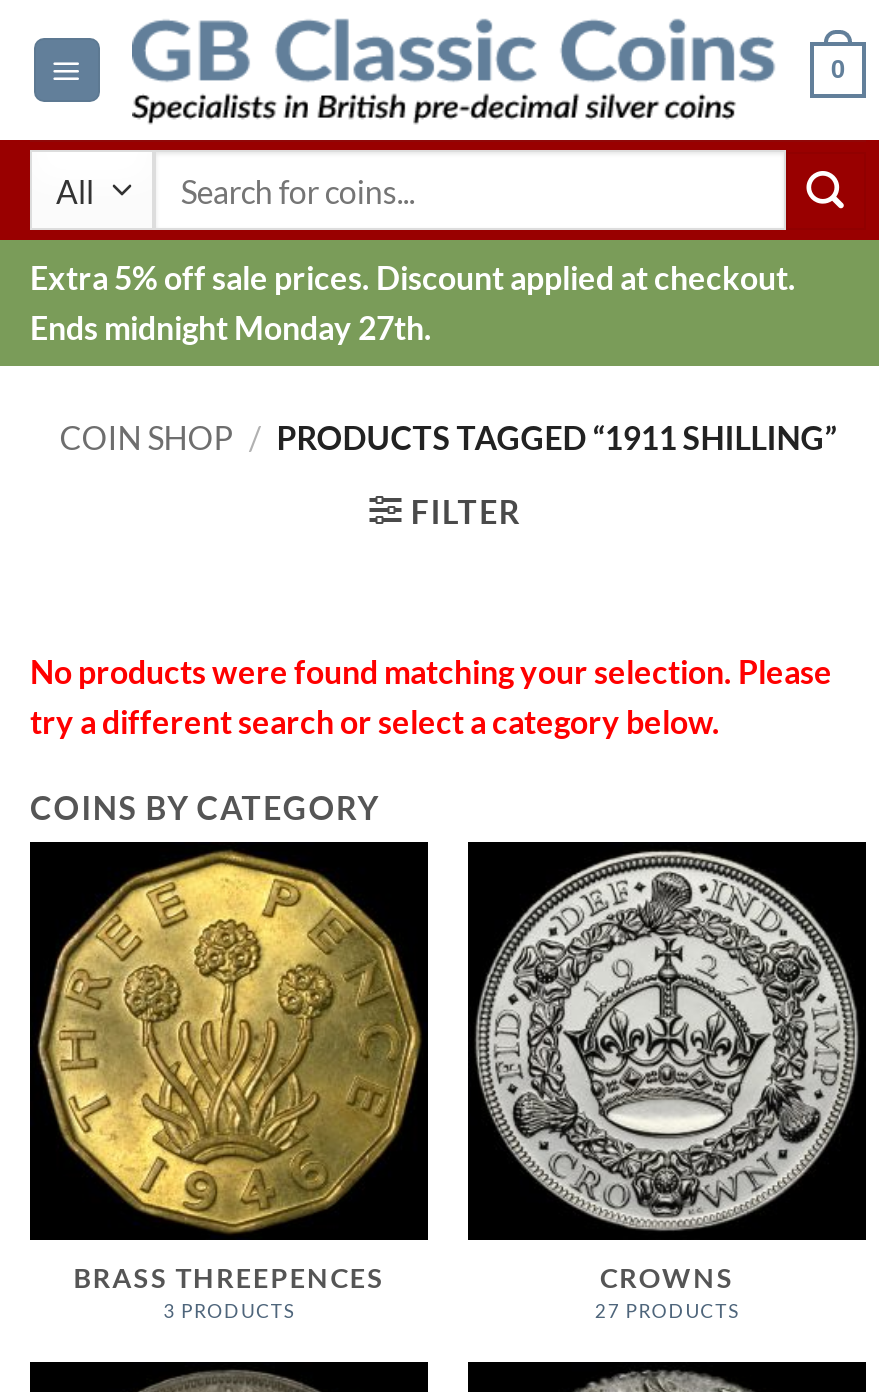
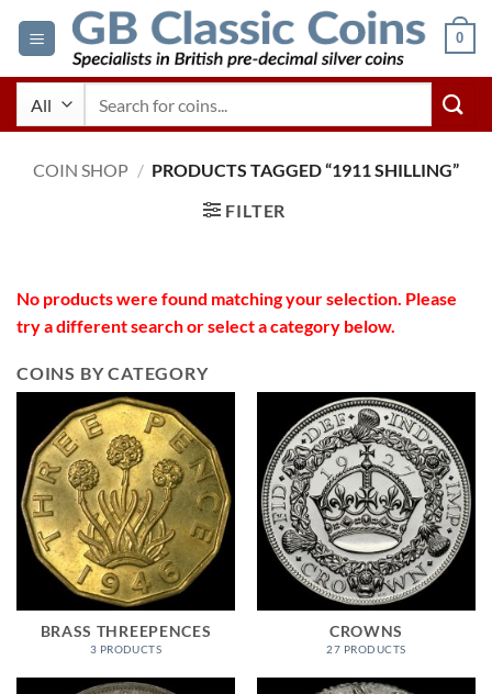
- Extra 5% off sale prices. Discount applied at checkout.
- Ends midnight Monday 27th.
